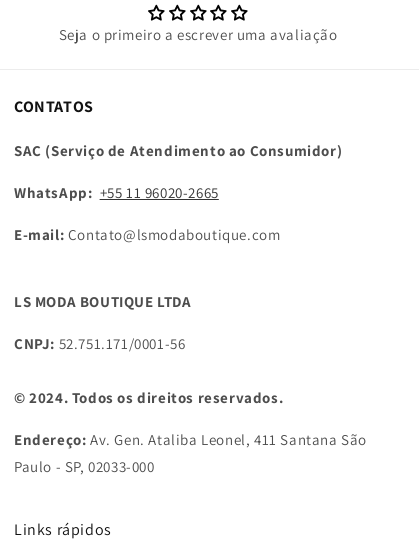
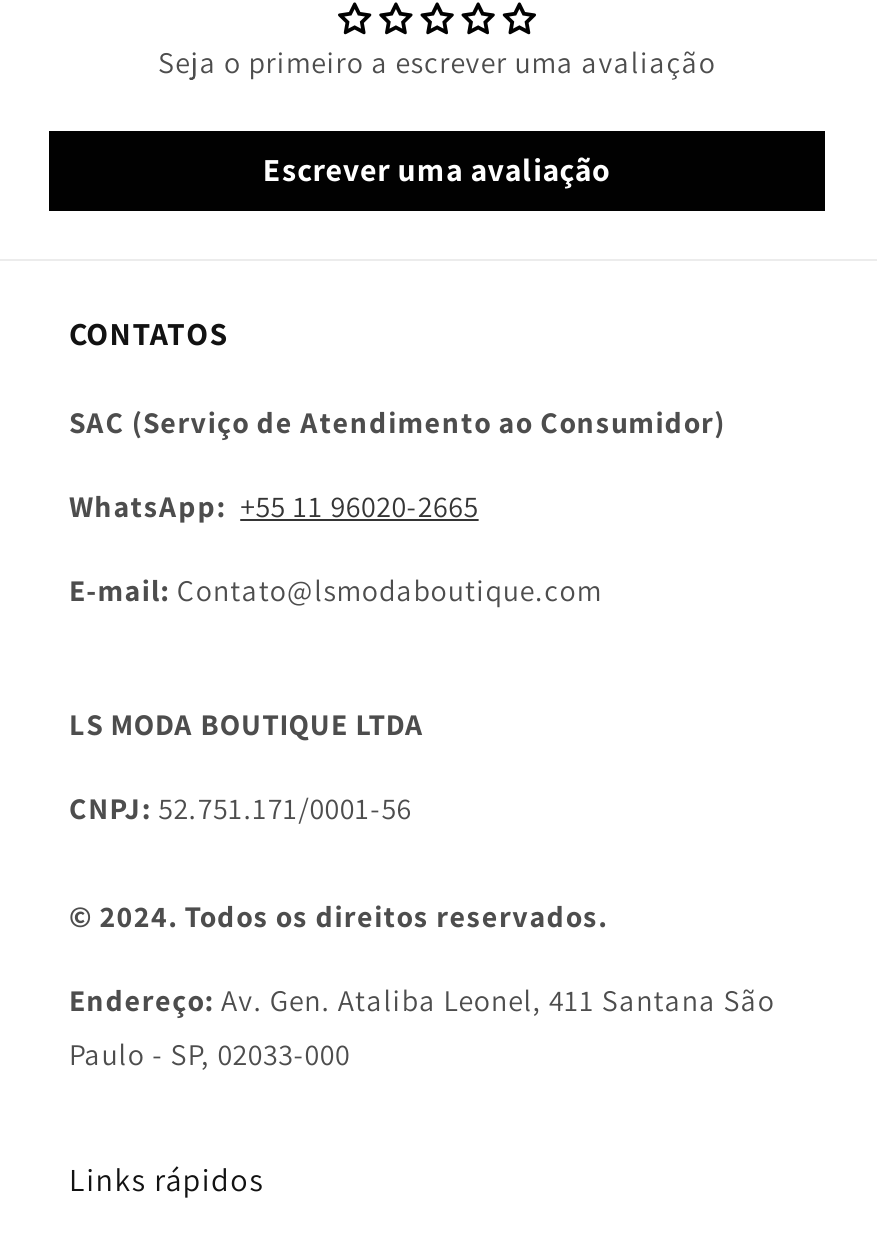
+ Escrever uma avaliação
